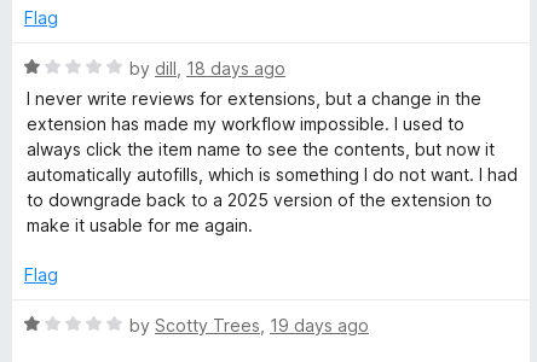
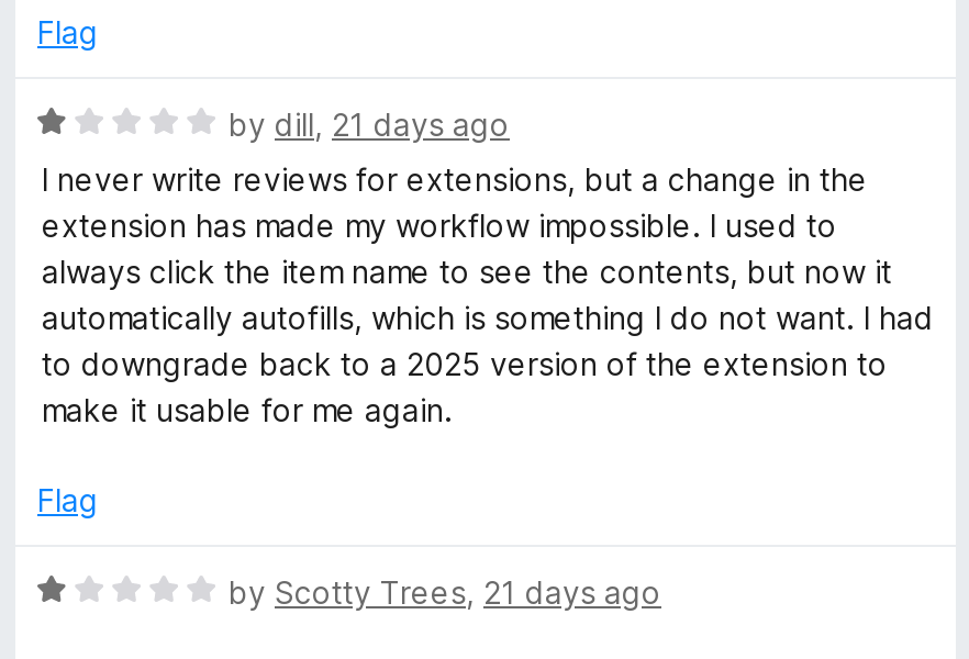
- by dill, 18 days ago
+ by dill, 21 days ago

- by Scotty Trees, 19 days ago
+ by Scotty Trees, 21 days ago
